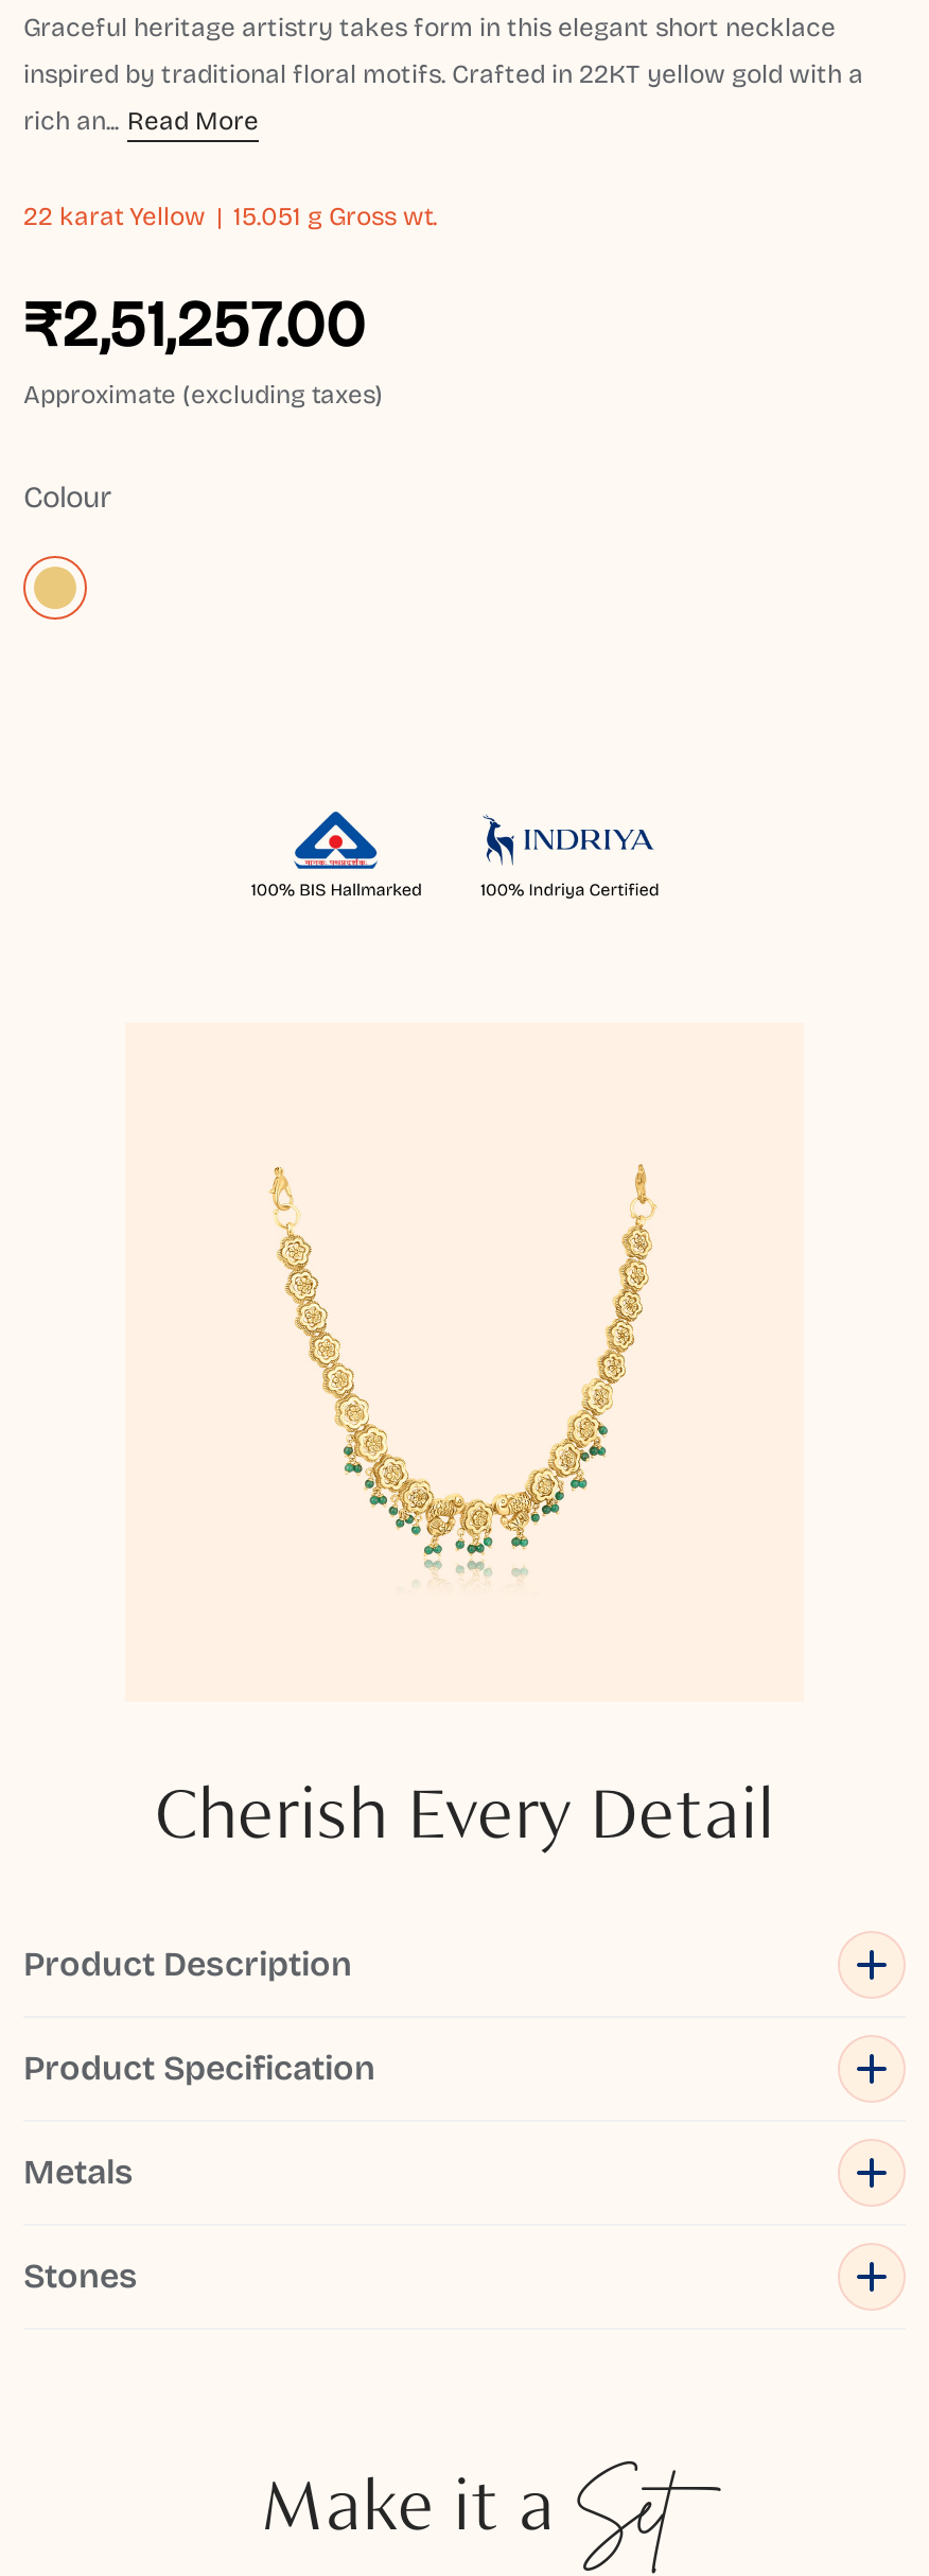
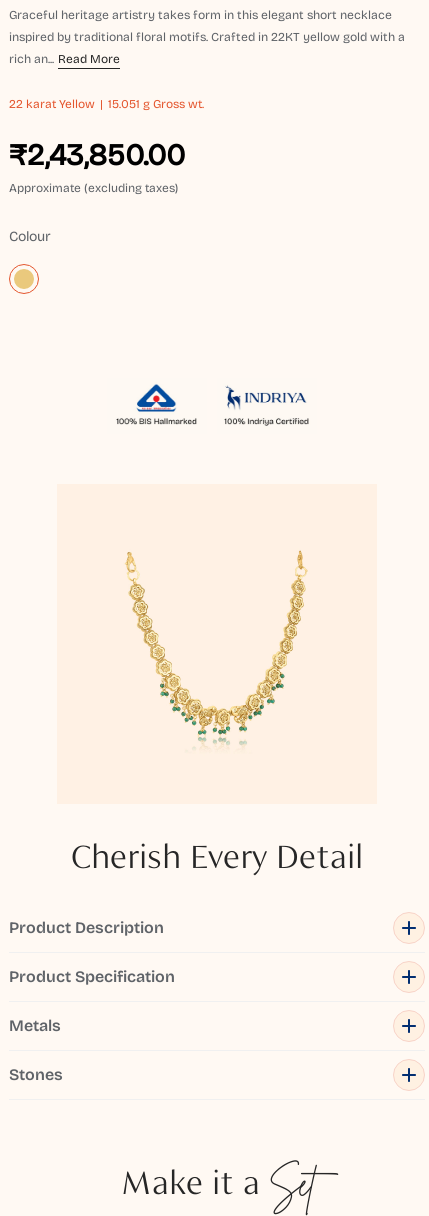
- ₹2,51,257.00
+ ₹2,43,850.00
